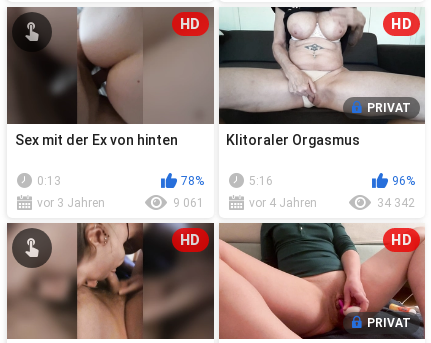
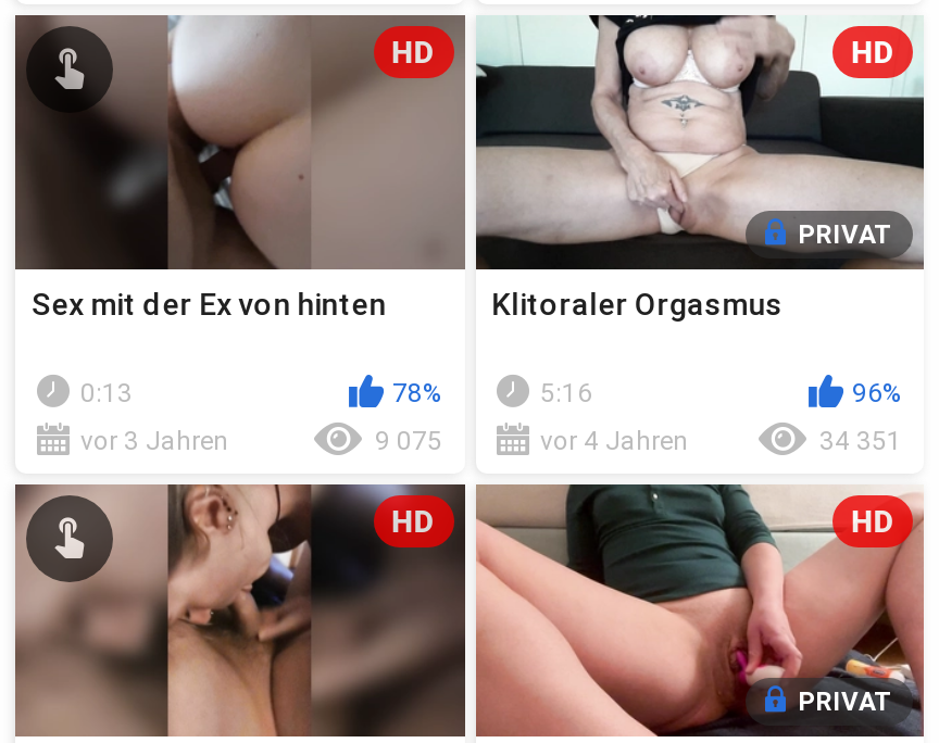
- 9 061
+ 9 075

- 34 342
+ 34 351
